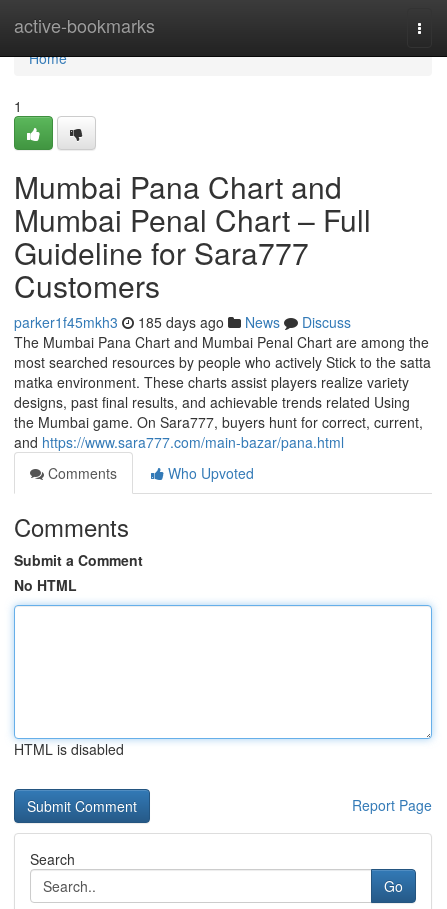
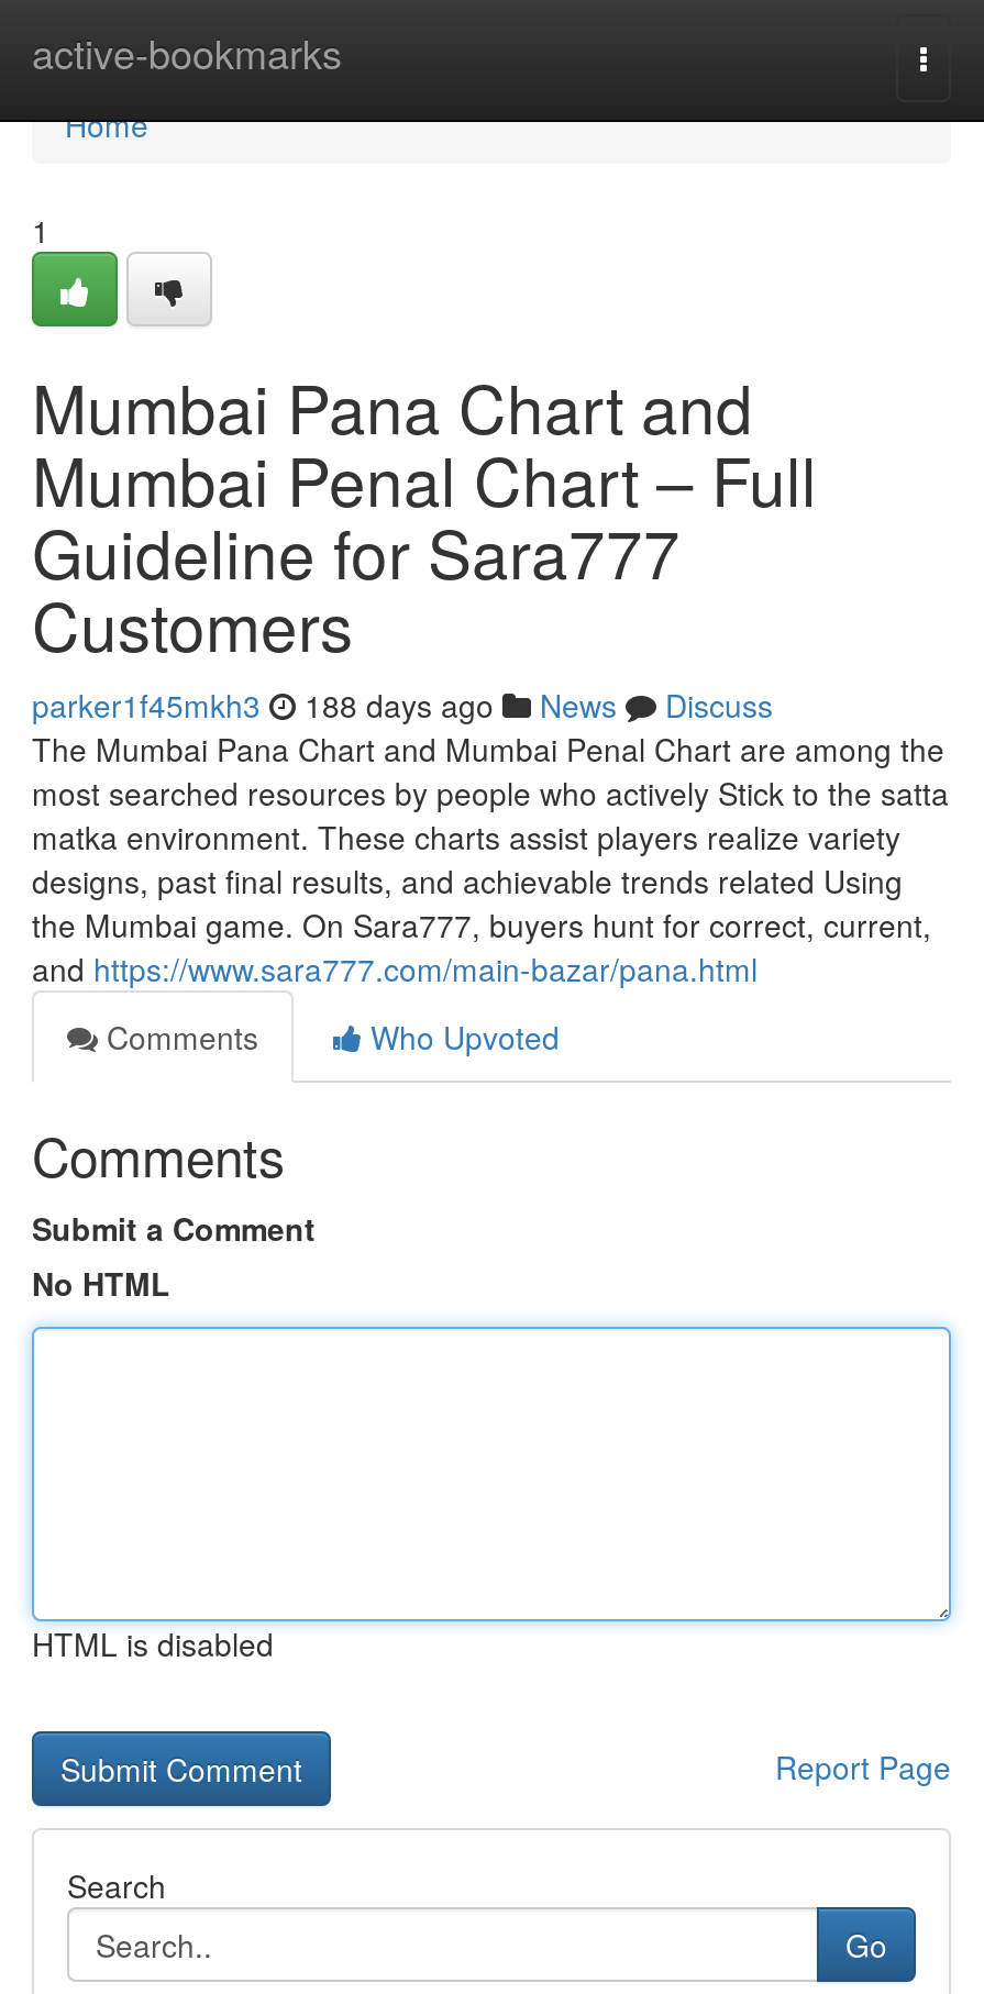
- parker1f45mkh3 185 days ago News Discuss
+ parker1f45mkh3 188 days ago News Discuss
